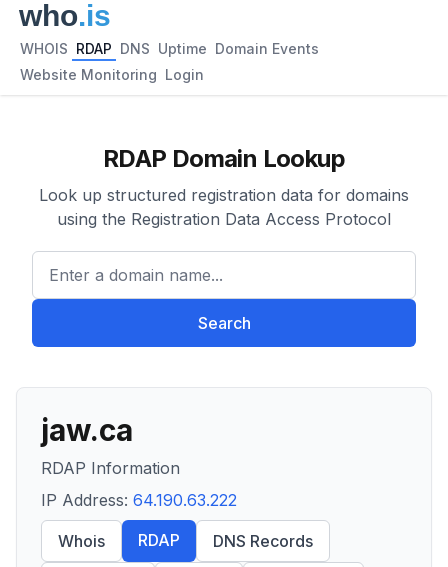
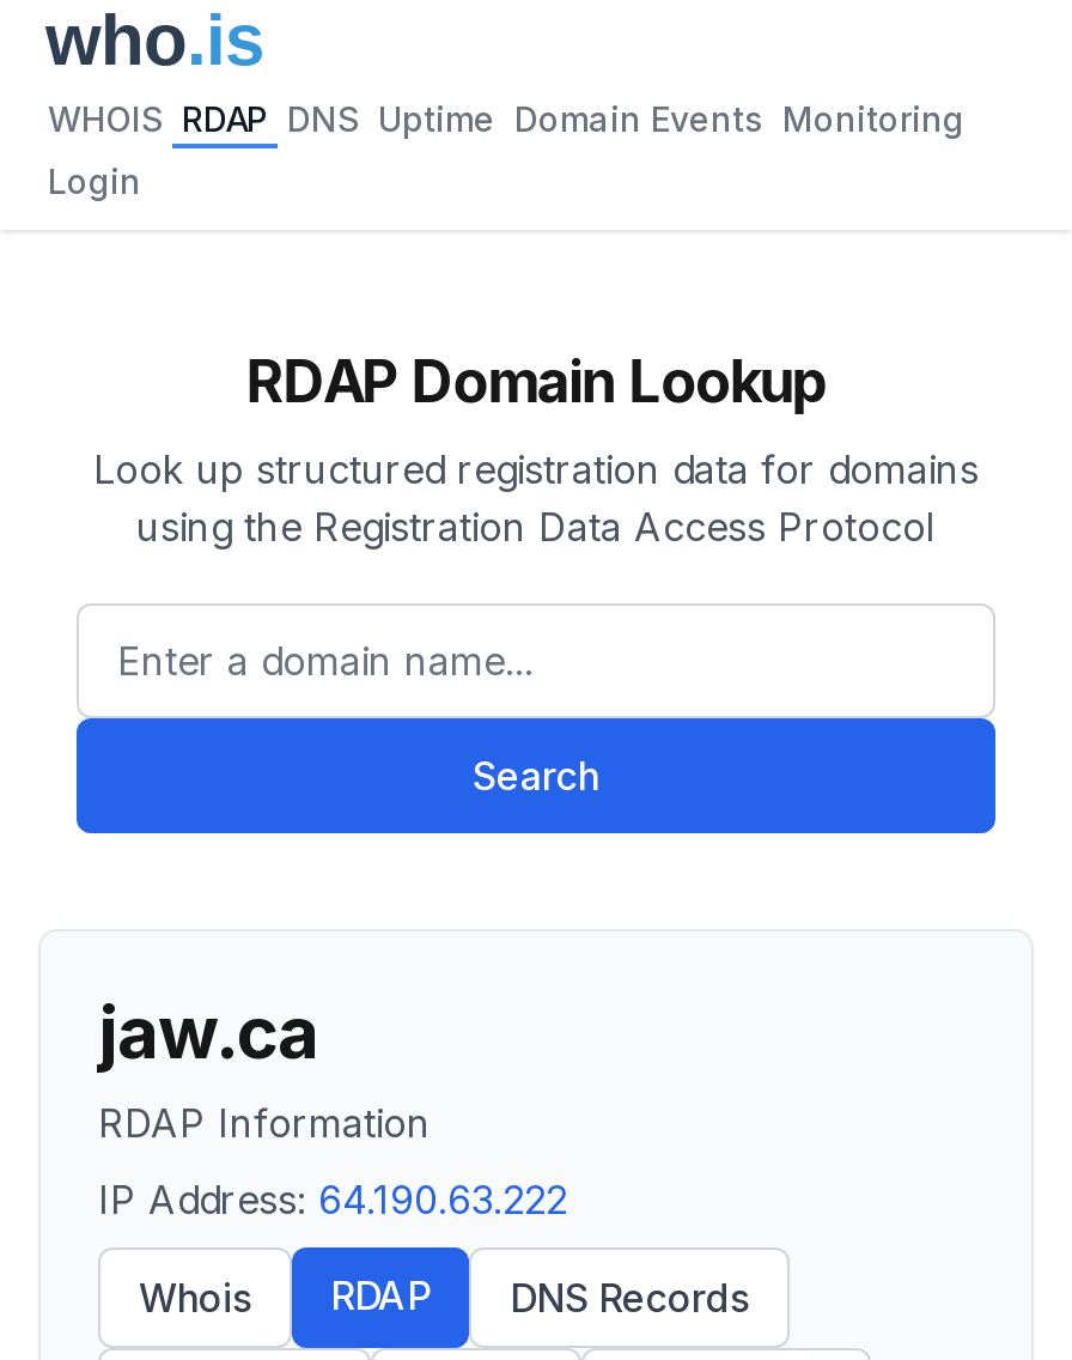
- WHOIS RDAP DNS Uptime Domain Events
+ WHOIS RDAP DNS Uptime Domain Events Monitoring

- Website Monitoring Login
+ Login
